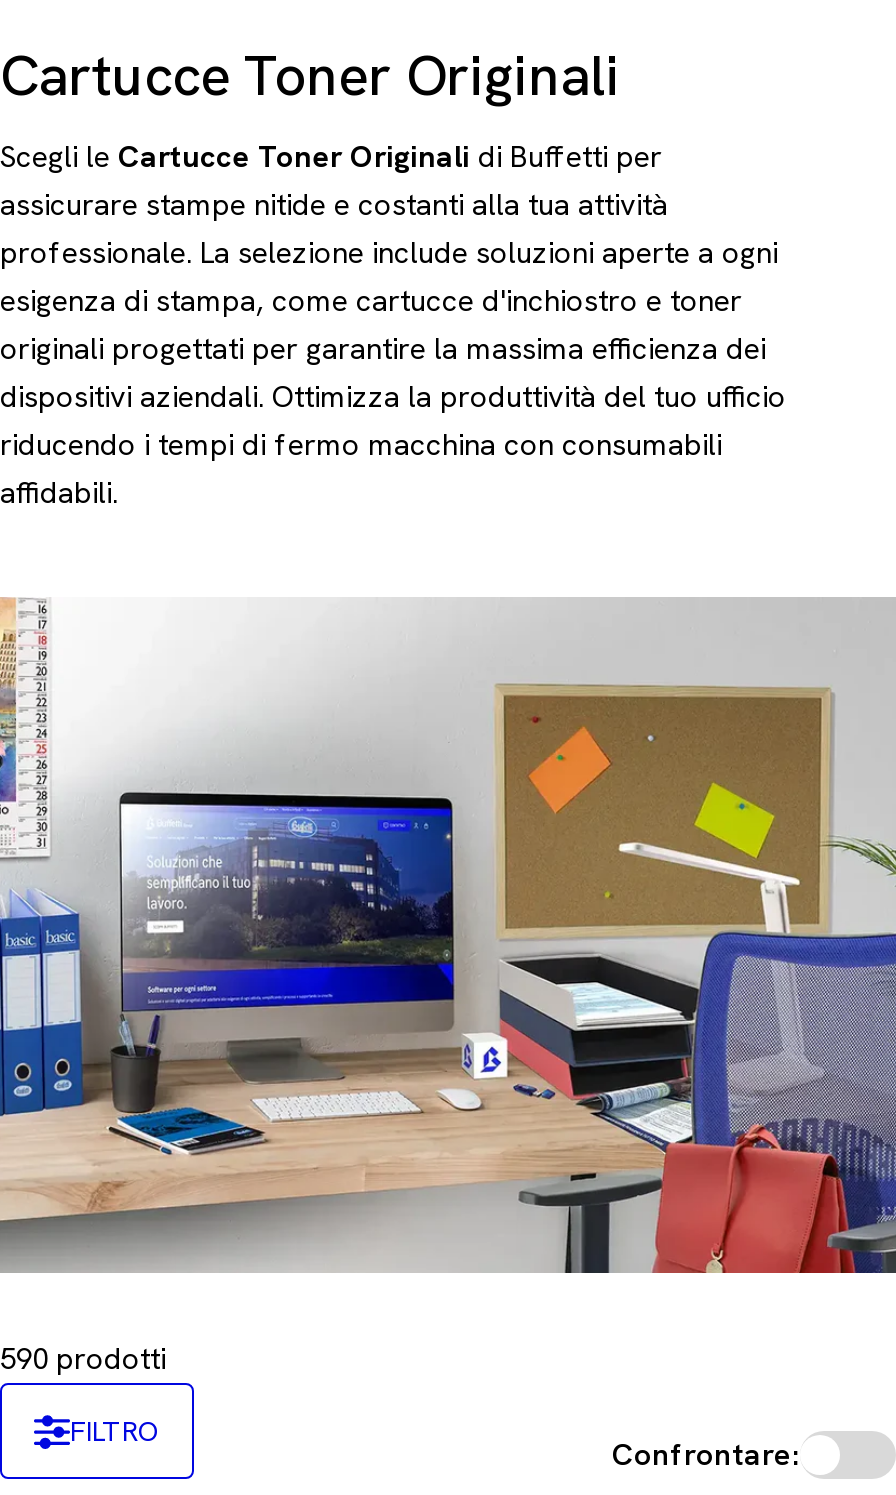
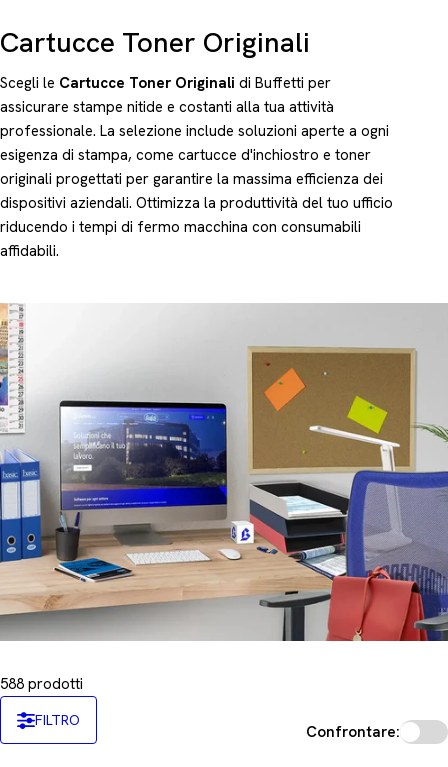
- 590 prodotti
+ 588 prodotti
